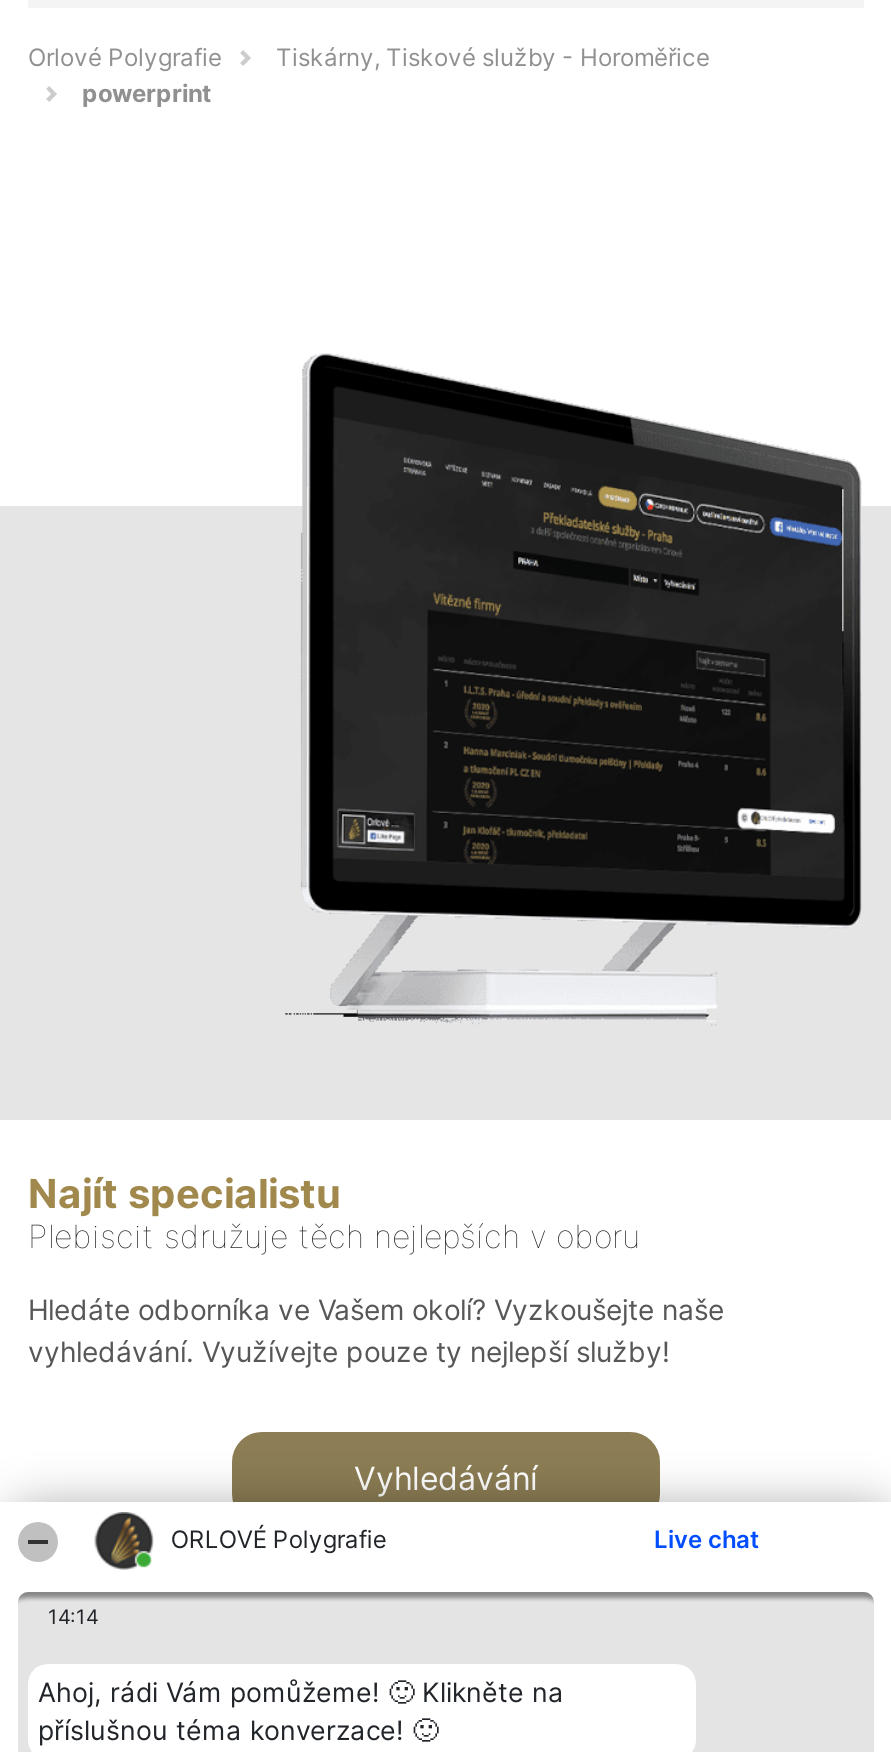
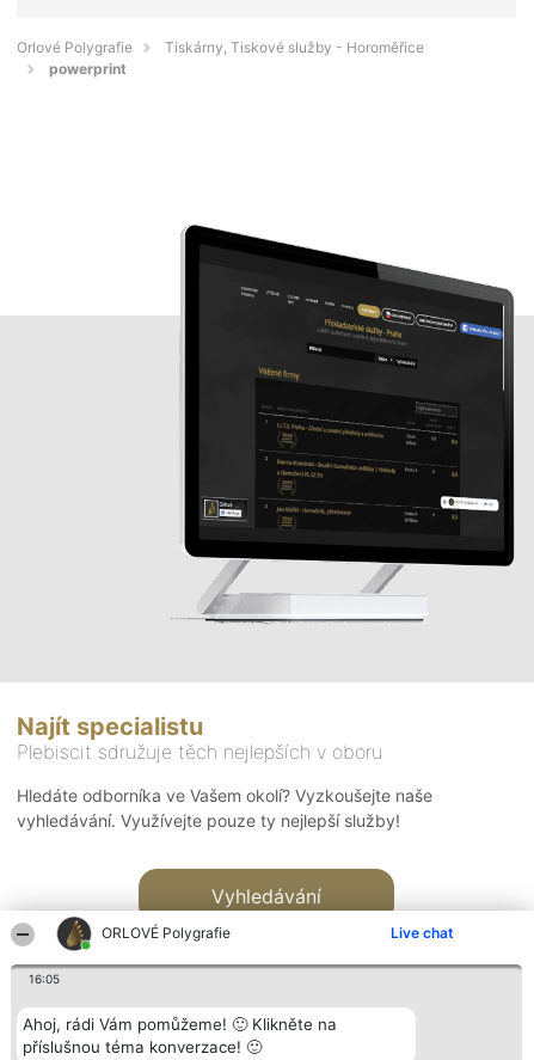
- 14:14
+ 16:05
